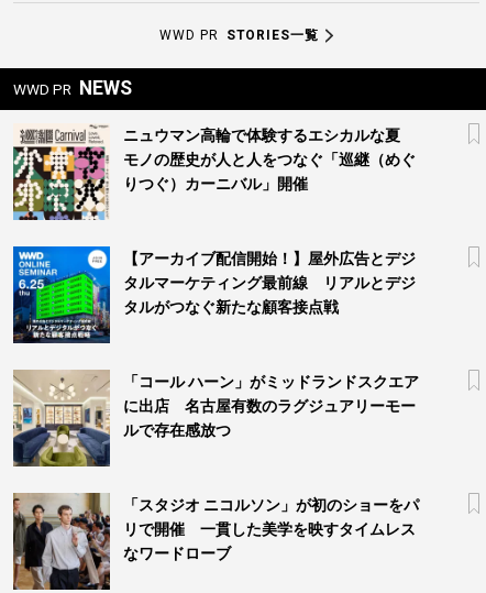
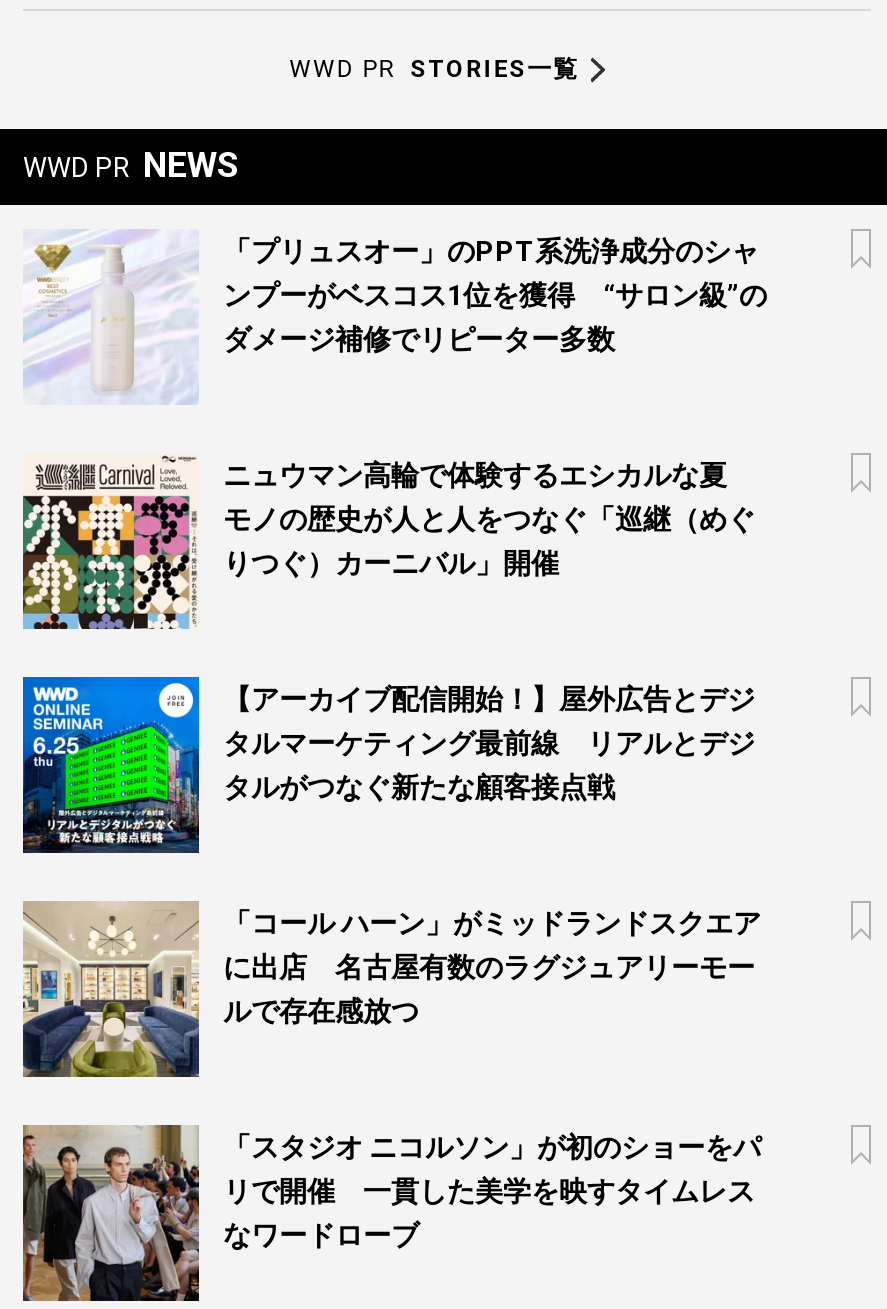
+ [image]
+ 「プリュスオー」のPPT系洗浄成分のシャ
+ ンプーがベスコス1位を獲得 “サロン級”の
+ ダメージ補修でリピーター多数
